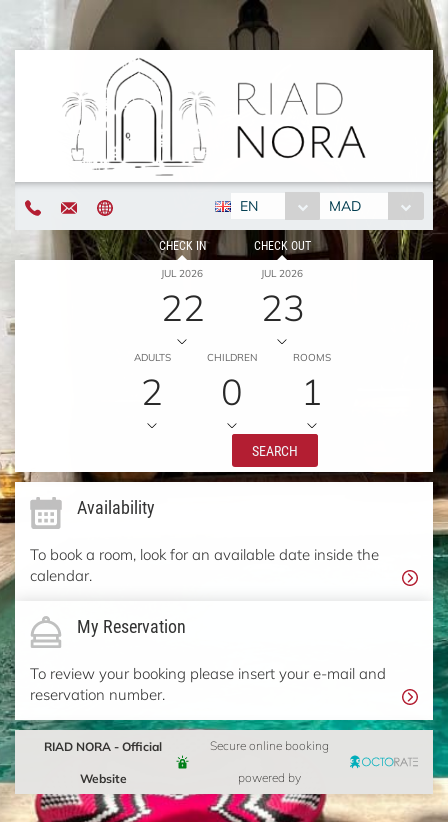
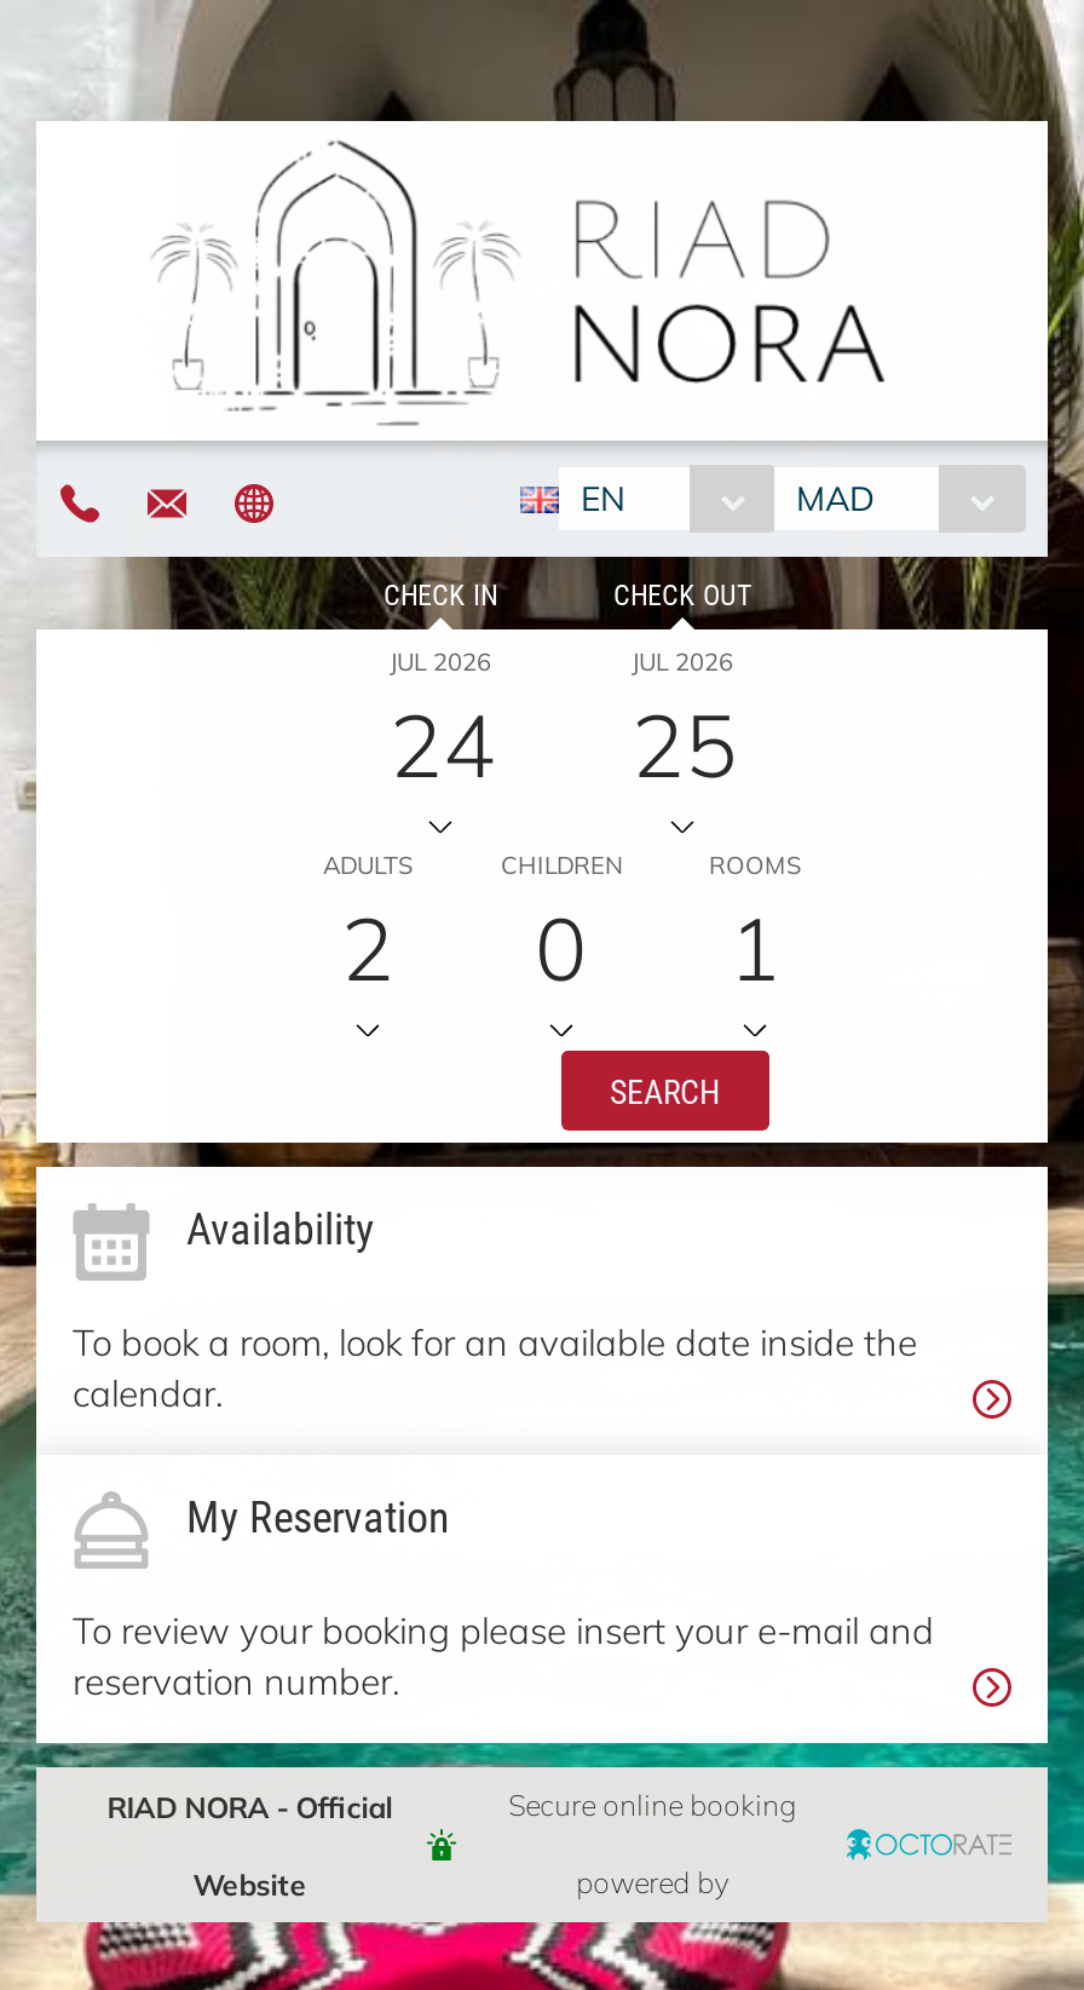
- 22
+ 24

- 23
+ 25
